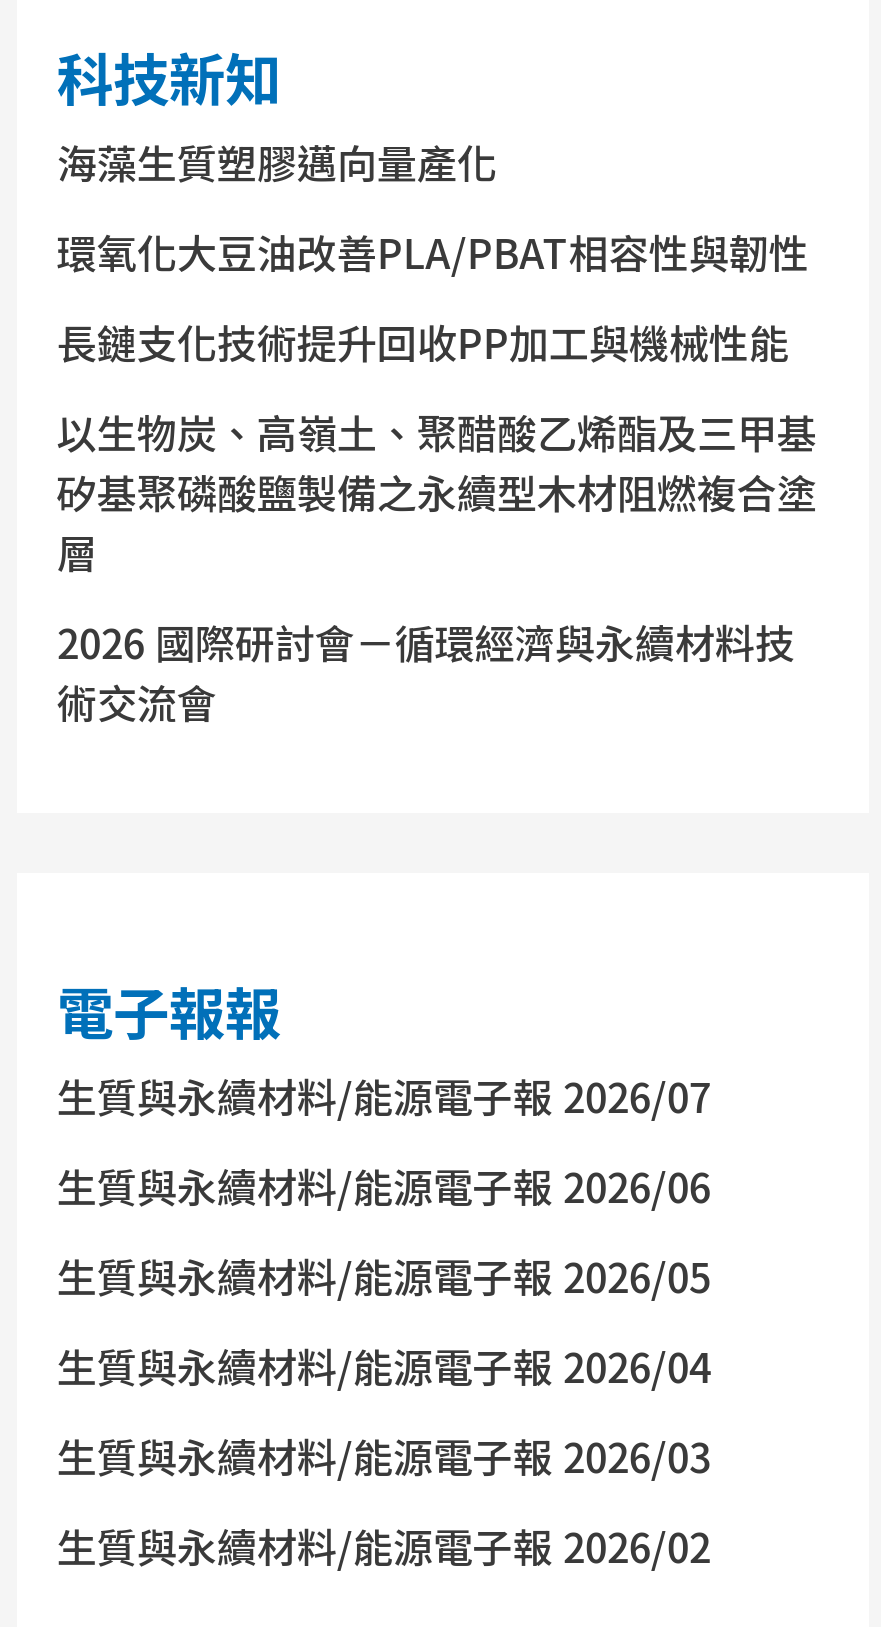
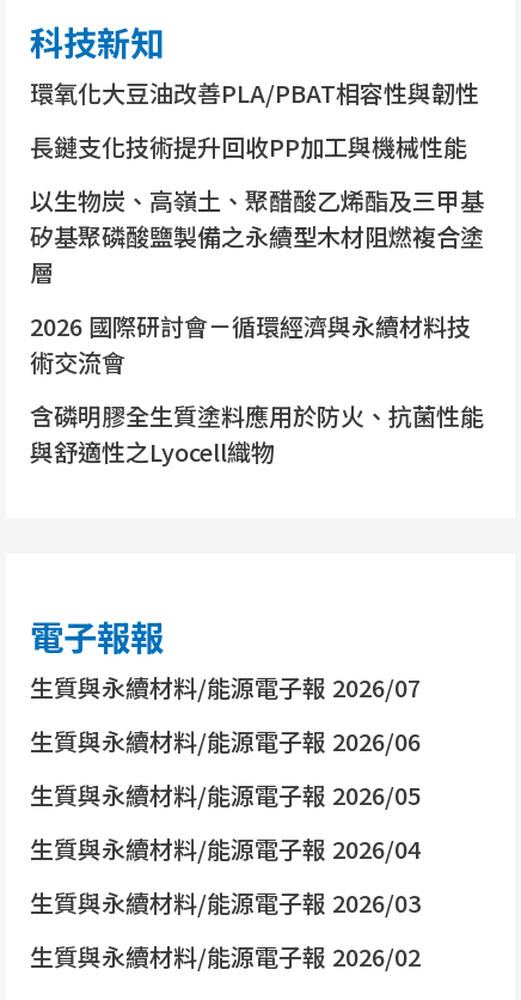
- 海藻生質塑膠邁向量產化

moved up: 環氧化大豆油改善PLA/PBAT相容性與韌性 | 長鏈支化技術提升回收PP加工與機械性能 | 以生物炭、高嶺土、聚醋酸乙烯酯及三甲基 | 矽基聚磷酸鹽製備之永續型木材阻燃複合塗 | 層 | 2026 國際研討會－循環經濟與永續材料技 | 術交流會

+ 含磷明膠全生質塗料應用於防火、抗菌性能
+ 與舒適性之Lyocell織物
